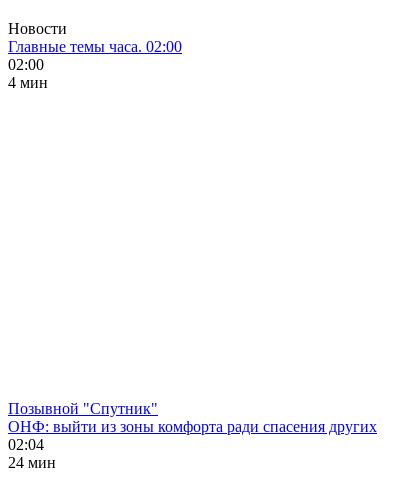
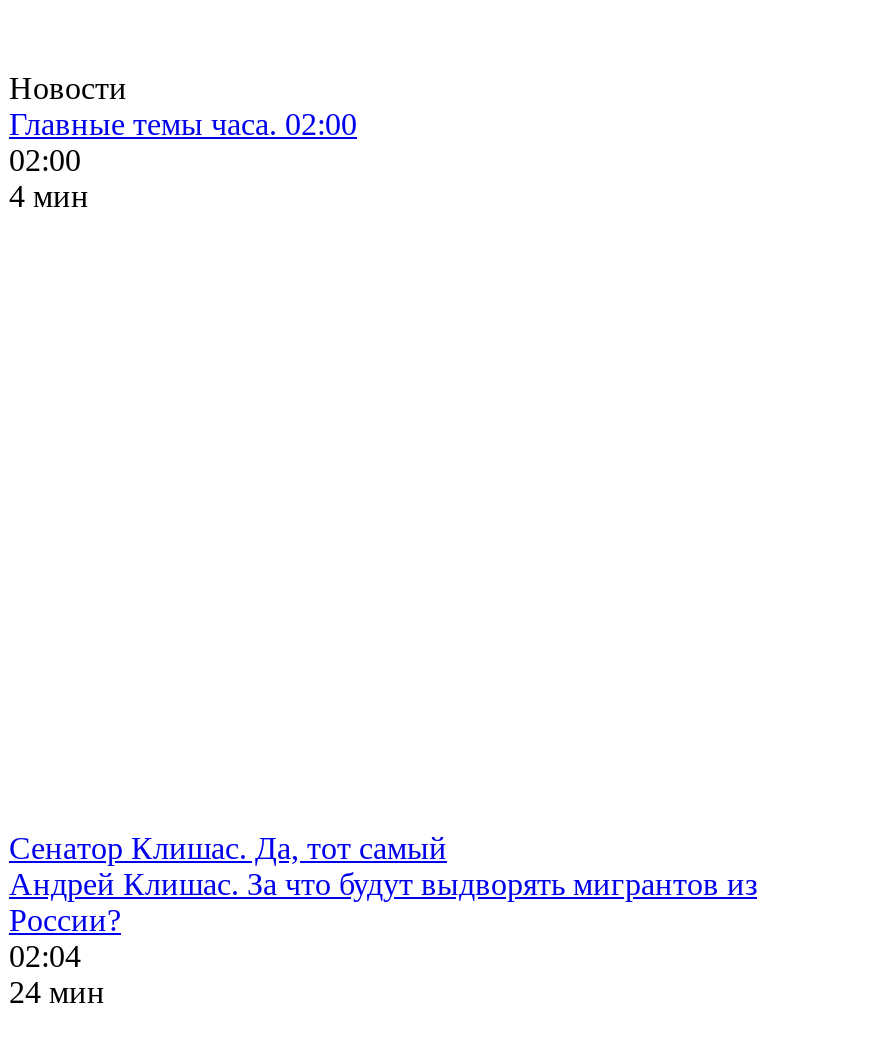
- Позывной "Спутник"
- ОНФ: выйти из зоны комфорта ради спасения других
+ Сенатор Клишас. Да, тот самый
+ Андрей Клишас. За что будут выдворять мигрантов из
+ России?
